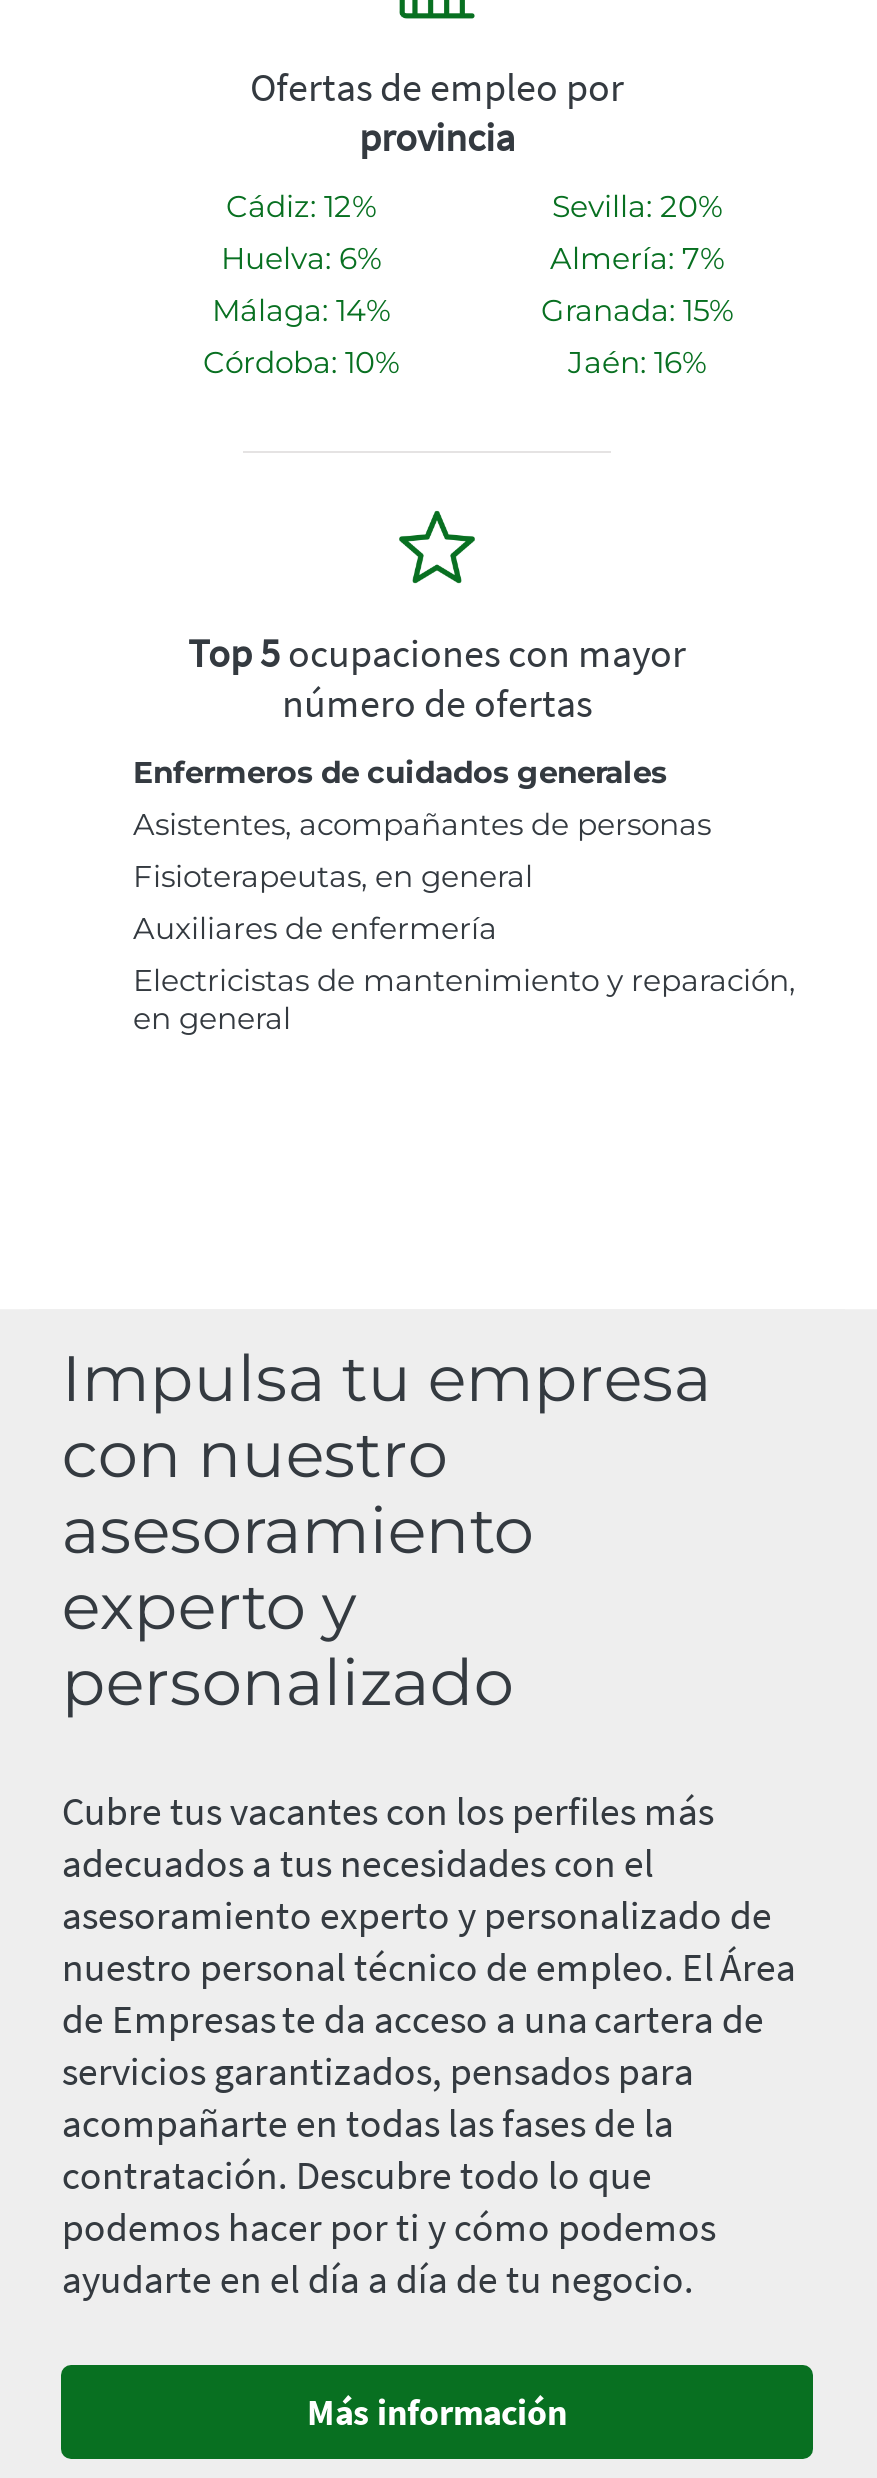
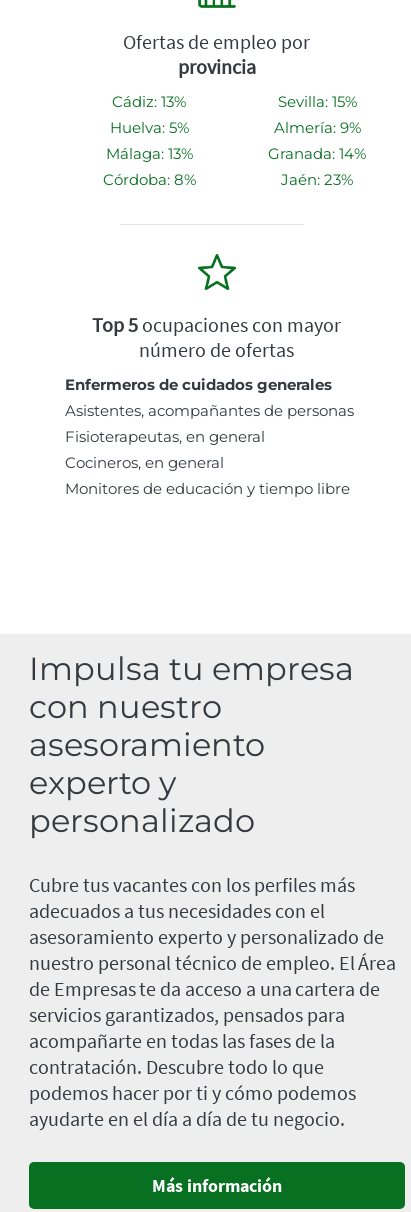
- Cádiz: 12%
+ Cádiz: 13%

- Sevilla: 20%
+ Sevilla: 15%

- Huelva: 6%
+ Huelva: 5%

- Almería: 7%
+ Almería: 9%

- Málaga: 14%
+ Málaga: 13%

- Granada: 15%
+ Granada: 14%

- Córdoba: 10%
+ Córdoba: 8%

- Jaén: 16%
+ Jaén: 23%

- Auxiliares de enfermería
- Electricistas de mantenimiento y reparación,
- en general
+ Cocineros, en general
+ Monitores de educación y tiempo libre
